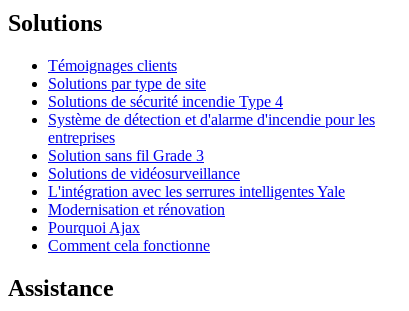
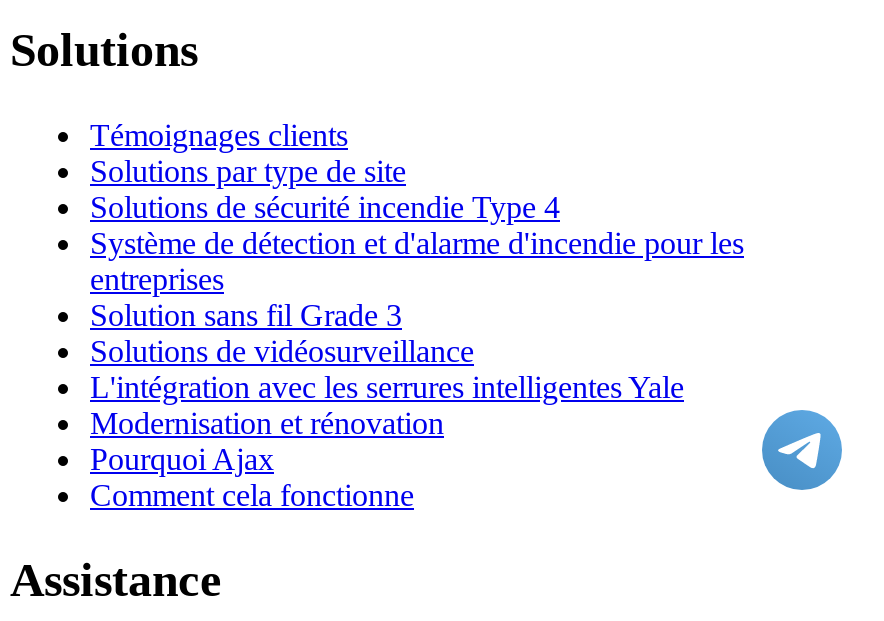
+ [image]
